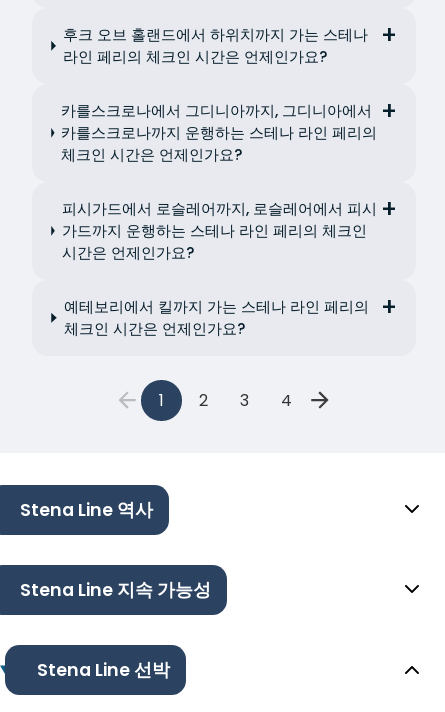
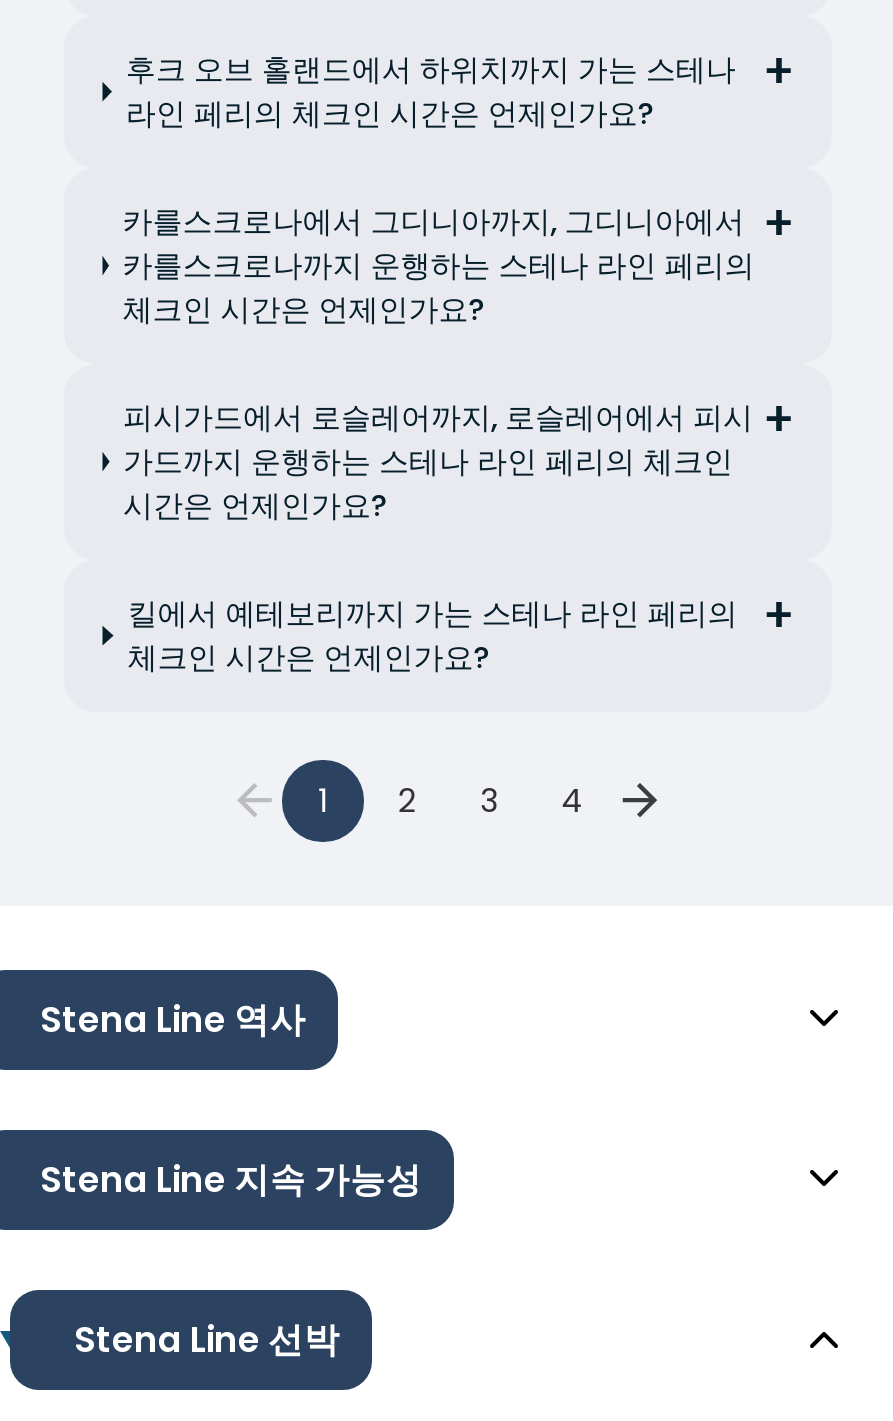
- 예테보리에서 킬까지 가는 스테나 라인 페리의
+ 킬에서 예테보리까지 가는 스테나 라인 페리의
